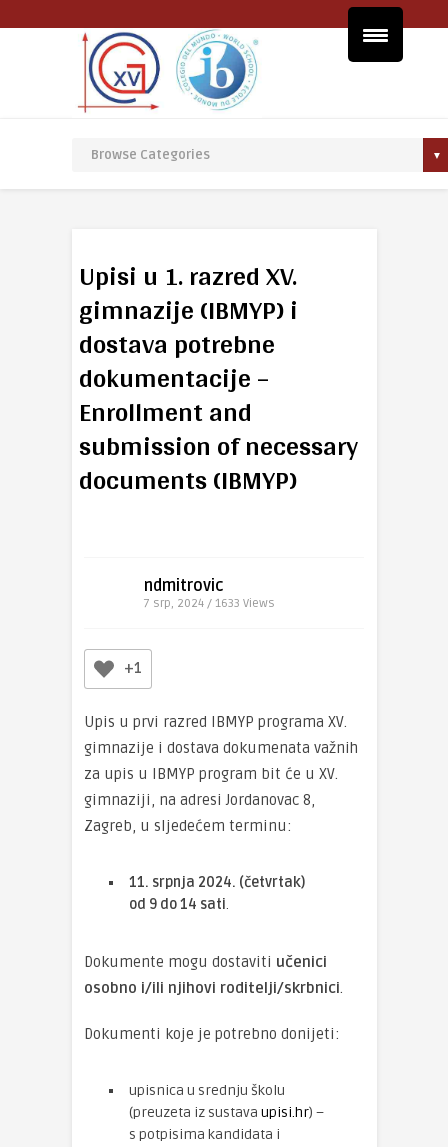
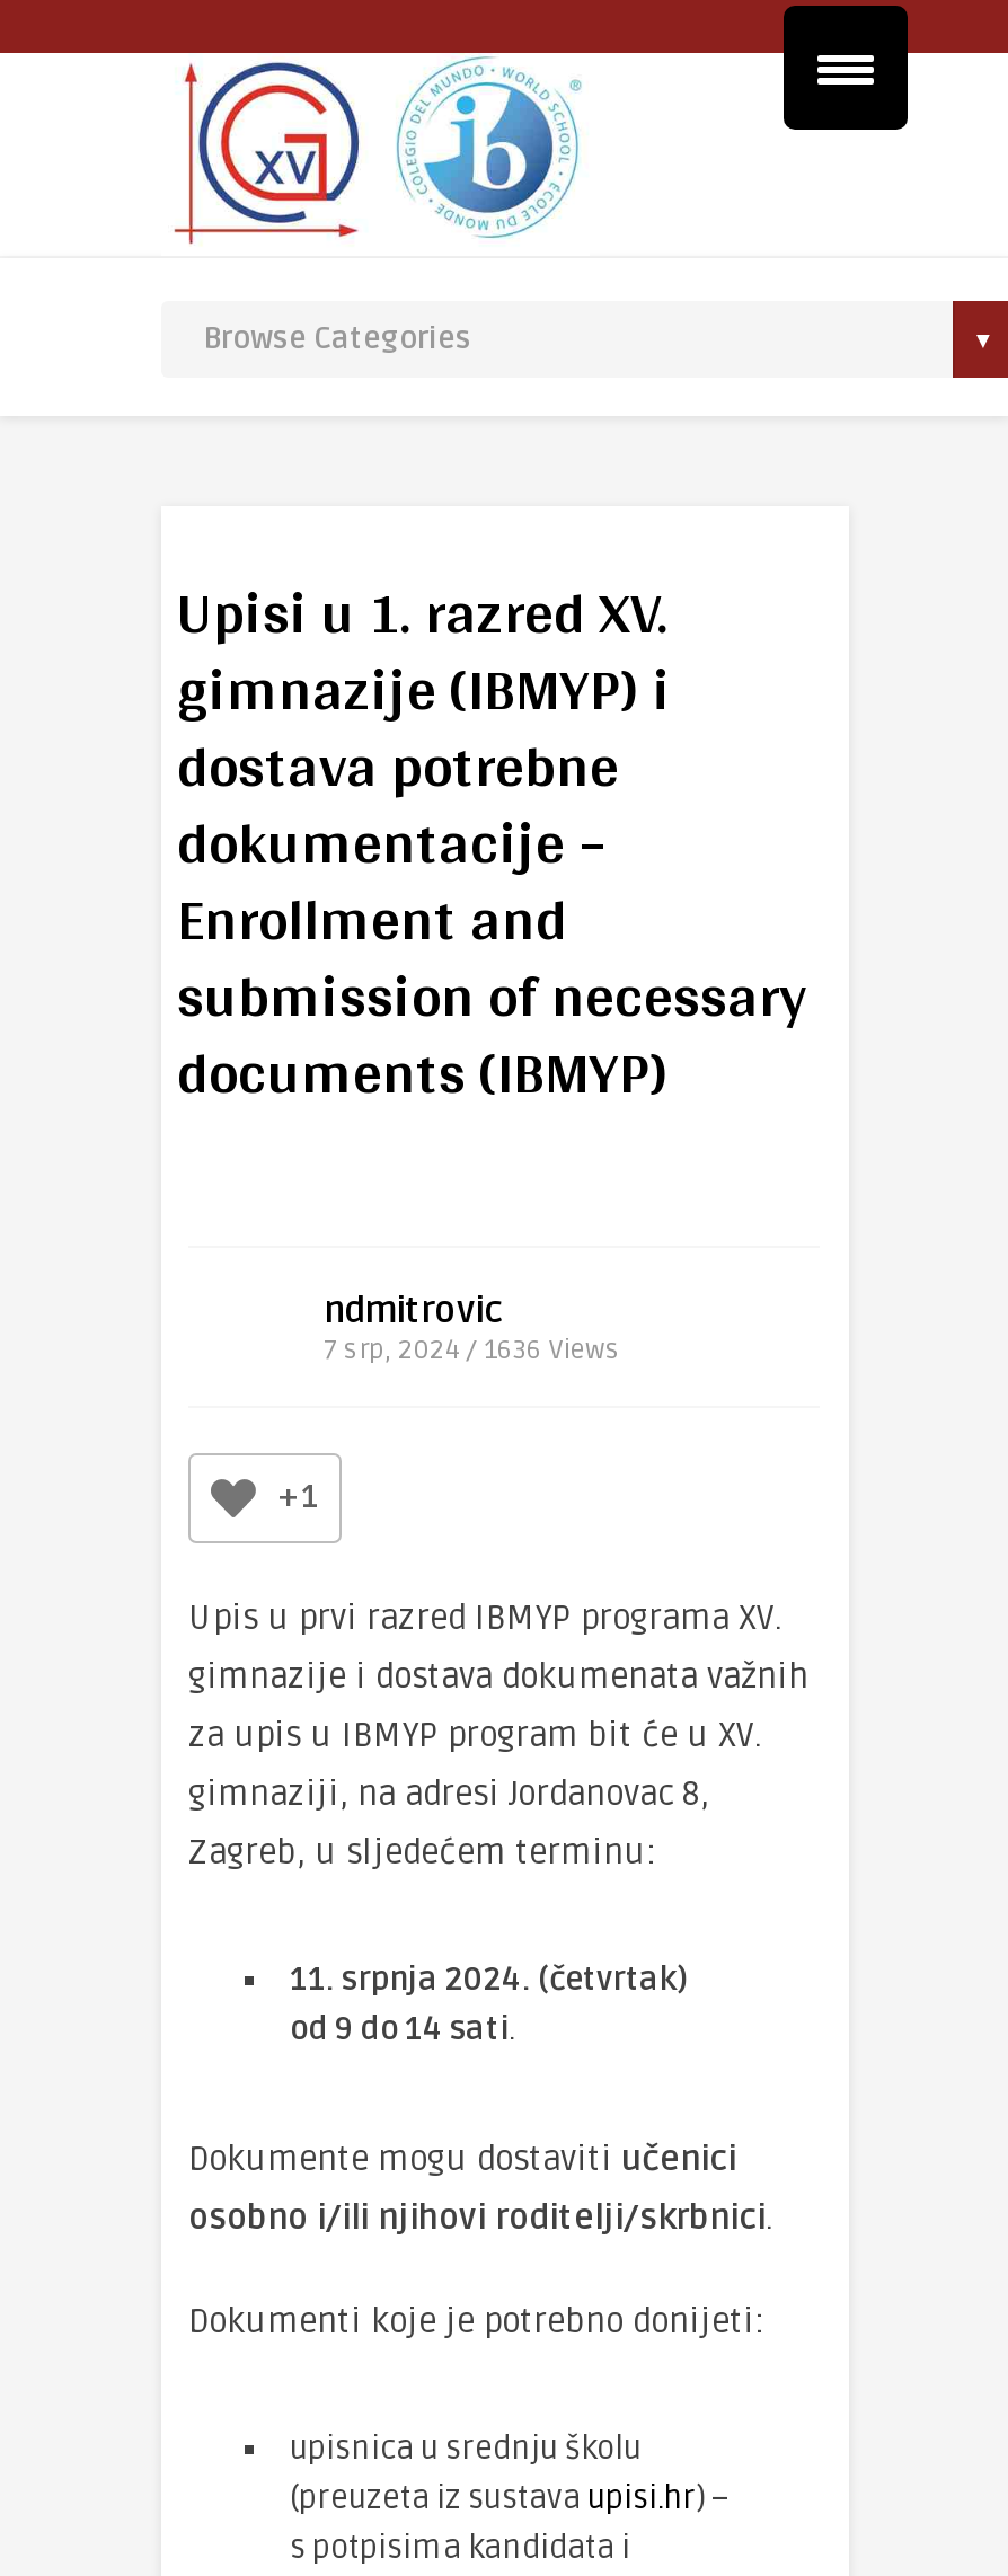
- 7 srp, 2024 / 1633 Views
+ 7 srp, 2024 / 1636 Views
